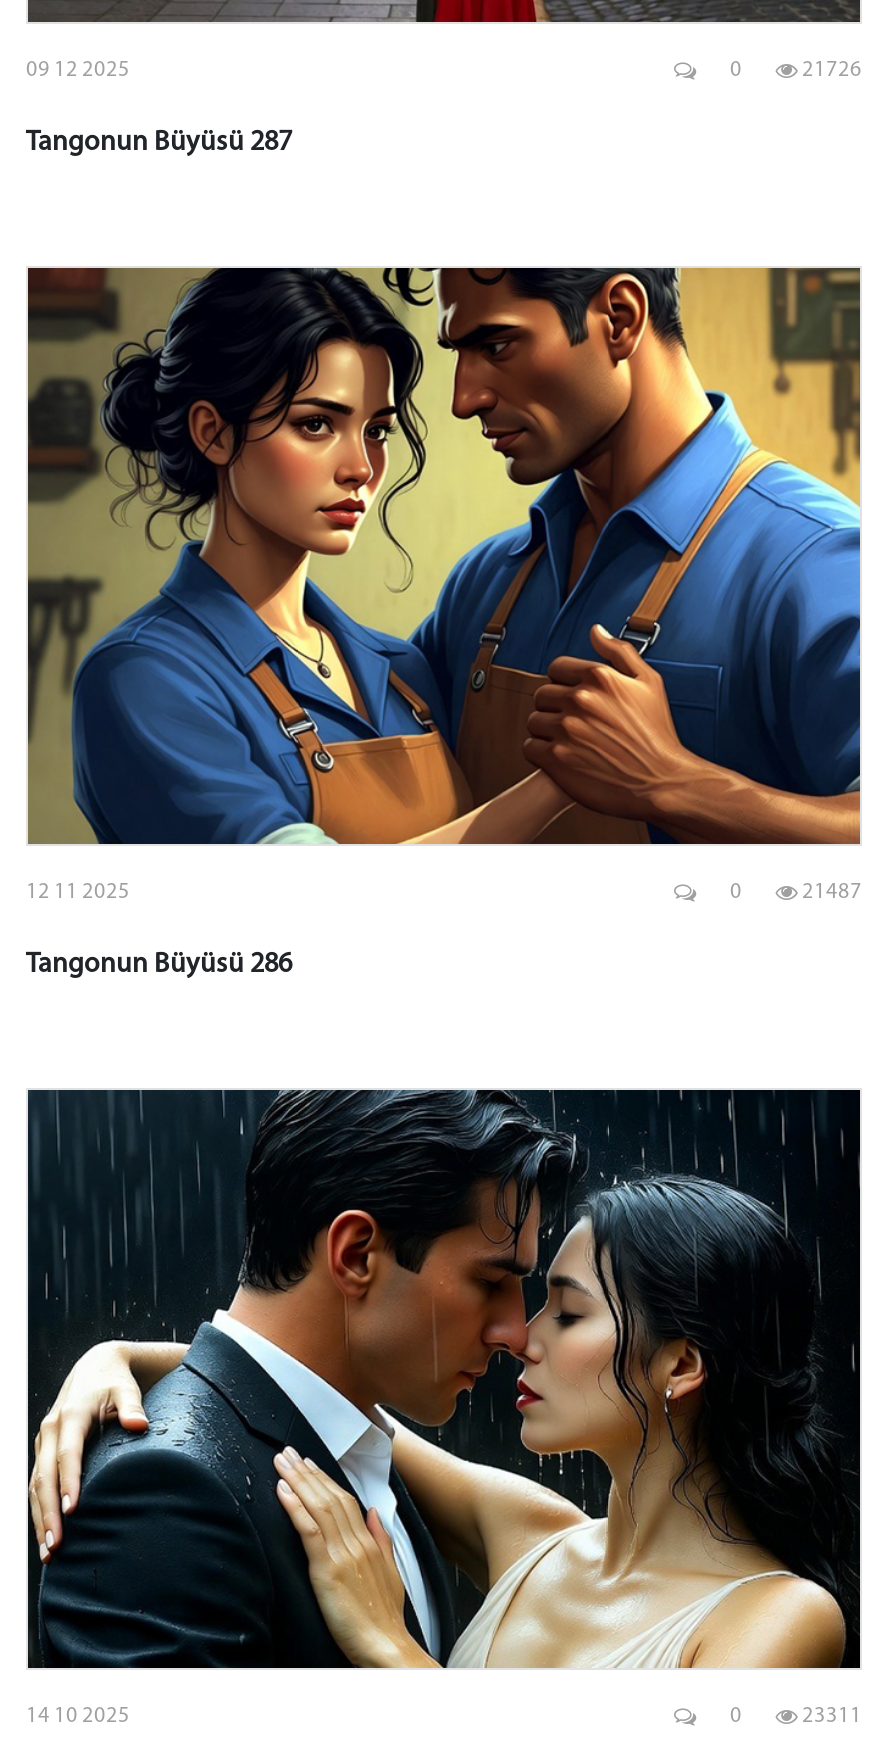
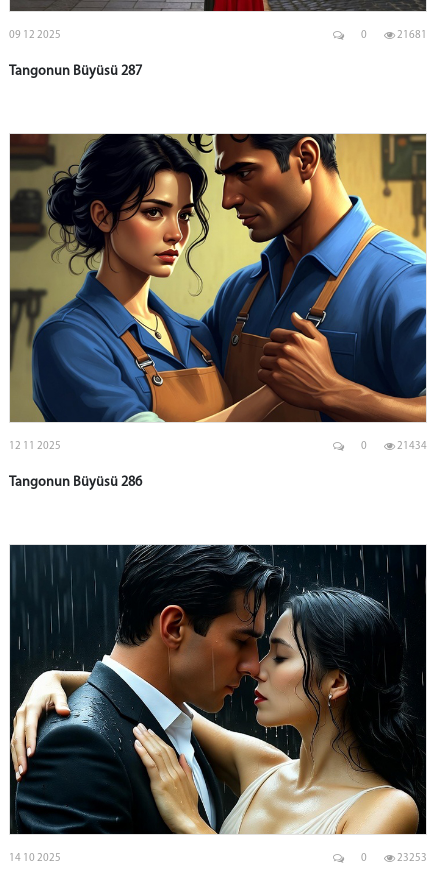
- 21726
+ 21681

- 21487
+ 21434

- 23311
+ 23253
